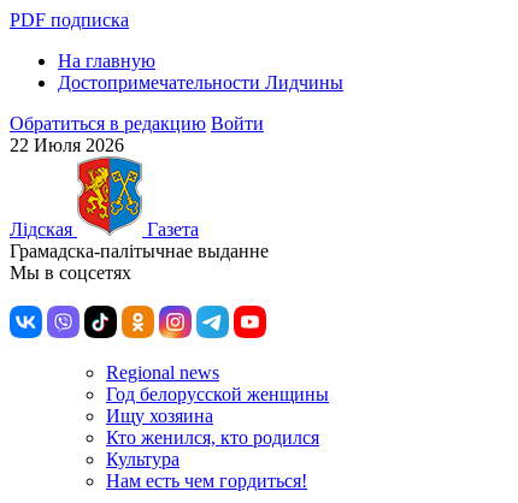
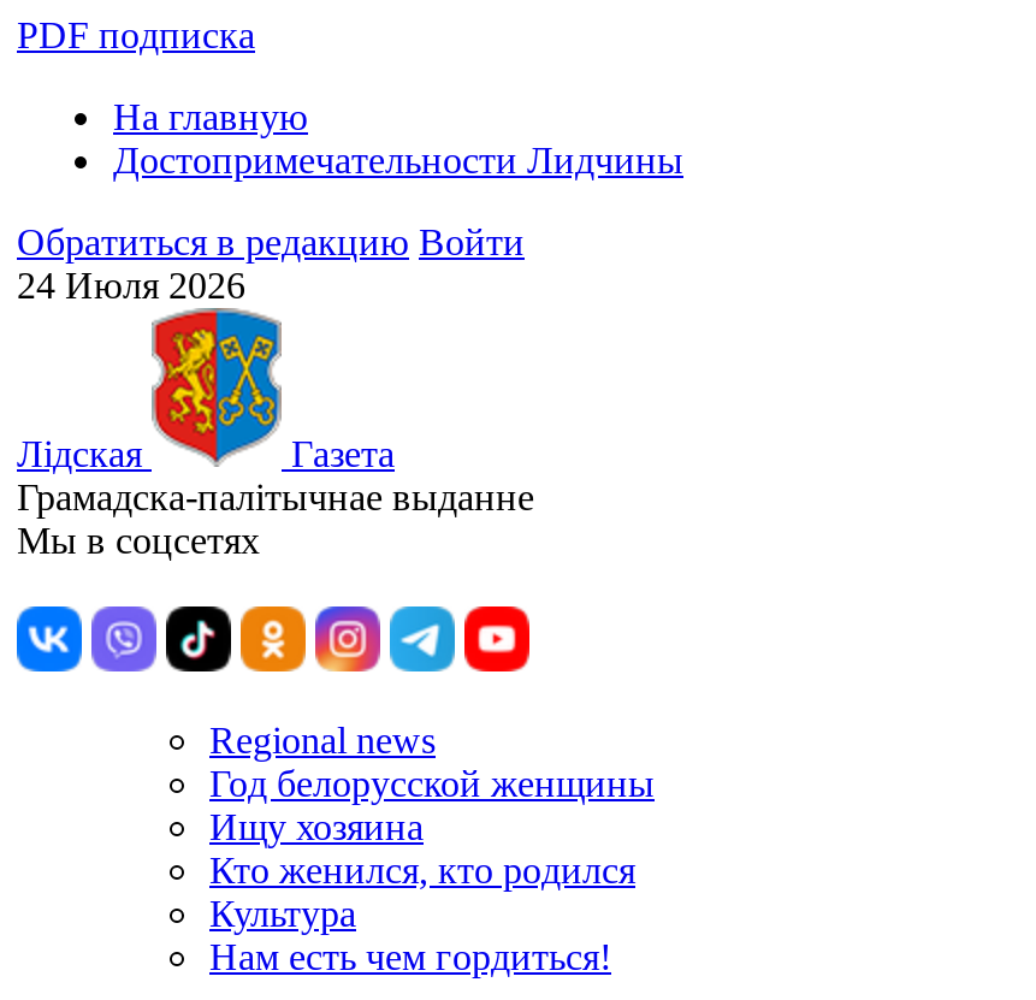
- 22 Июля 2026
+ 24 Июля 2026
